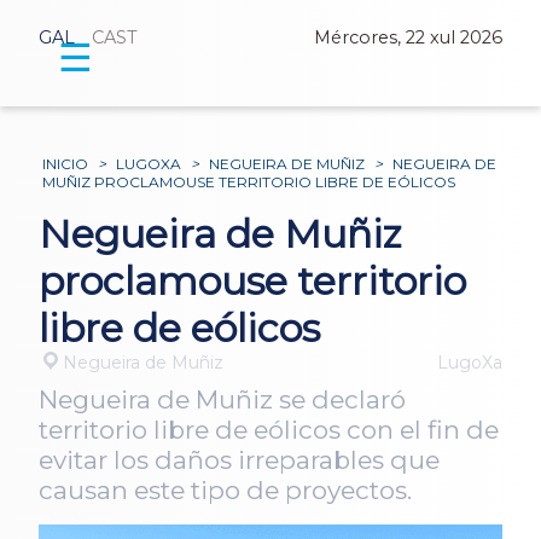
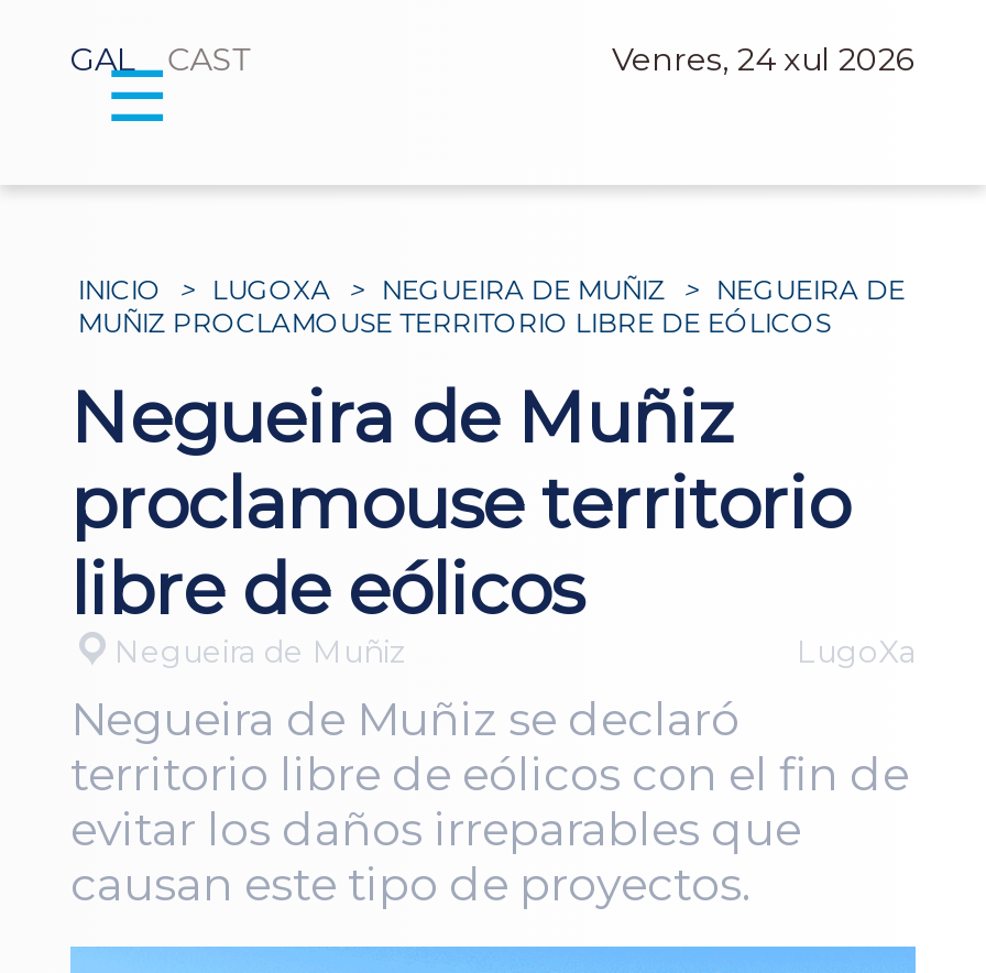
- Mércores, 22 xul 2026
+ Venres, 24 xul 2026
